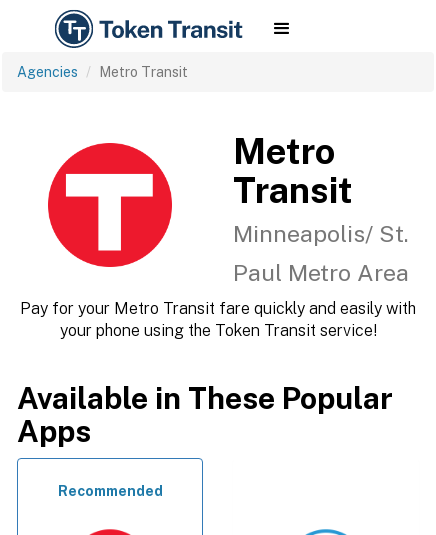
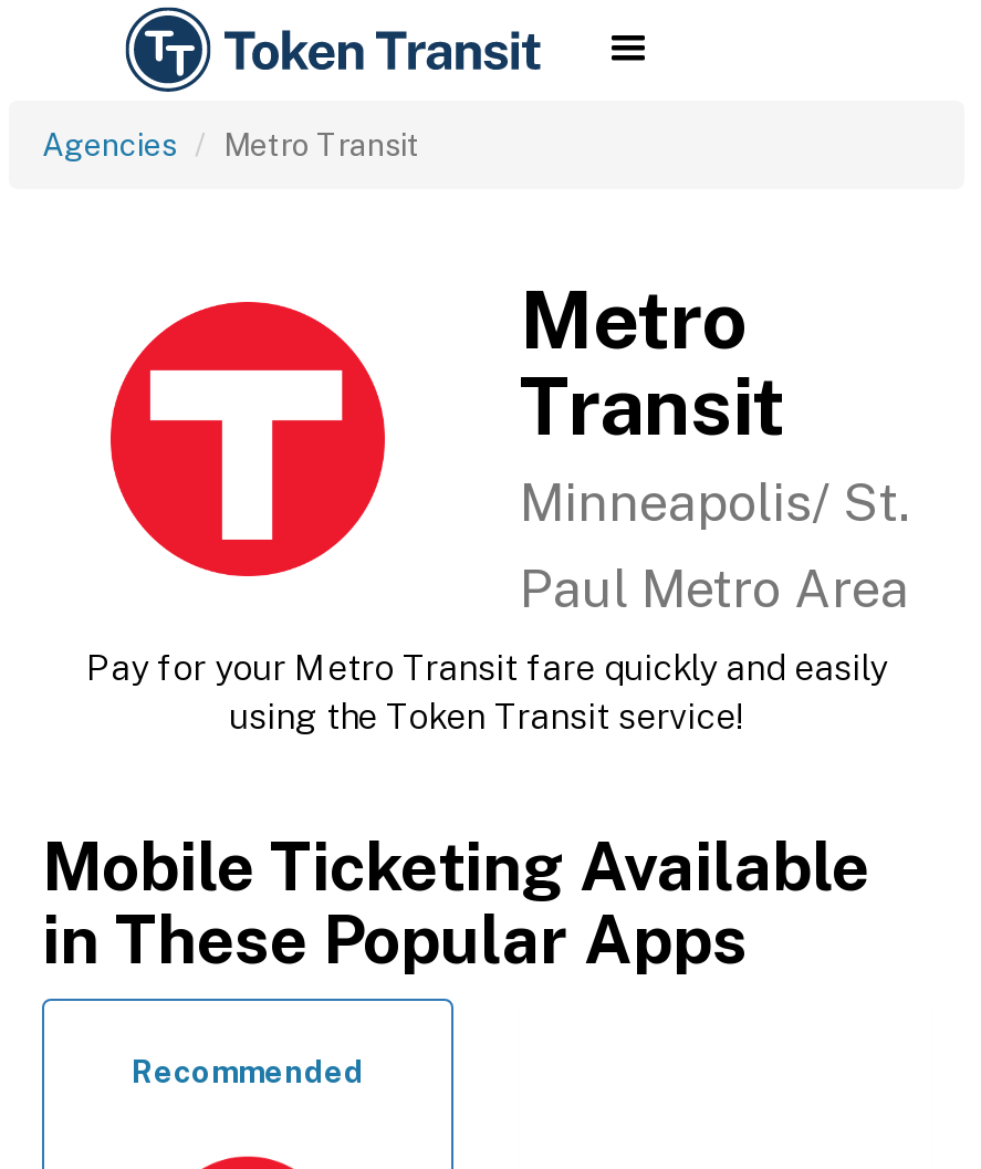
- Pay for your Metro Transit fare quickly and easily with
- your phone using the Token Transit service!
+ Pay for your Metro Transit fare quickly and easily
+ using the Token Transit service!

- Available in These Popular
- Apps
+ Mobile Ticketing Available
+ in These Popular Apps
